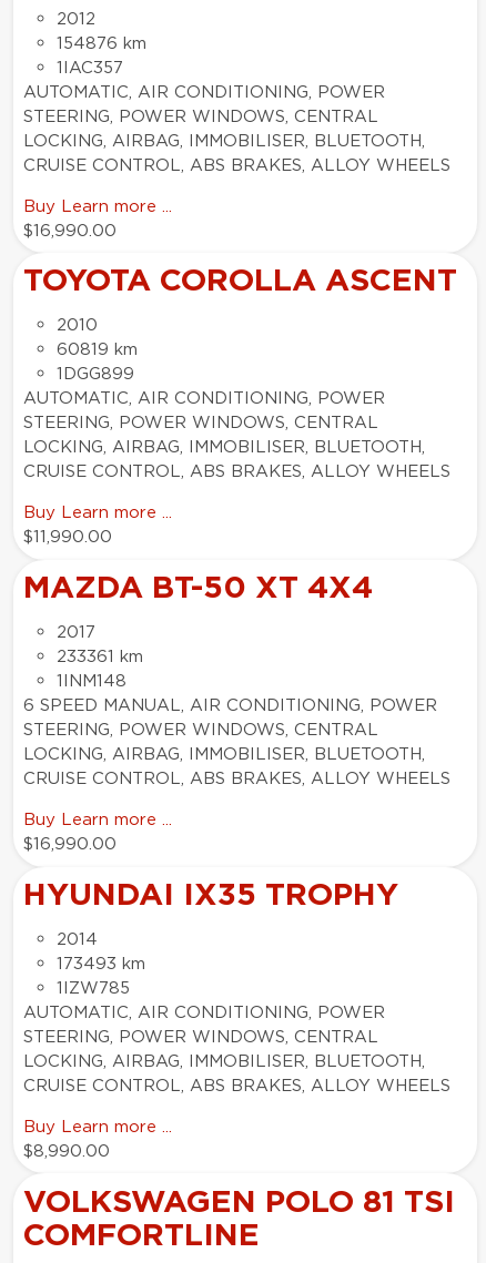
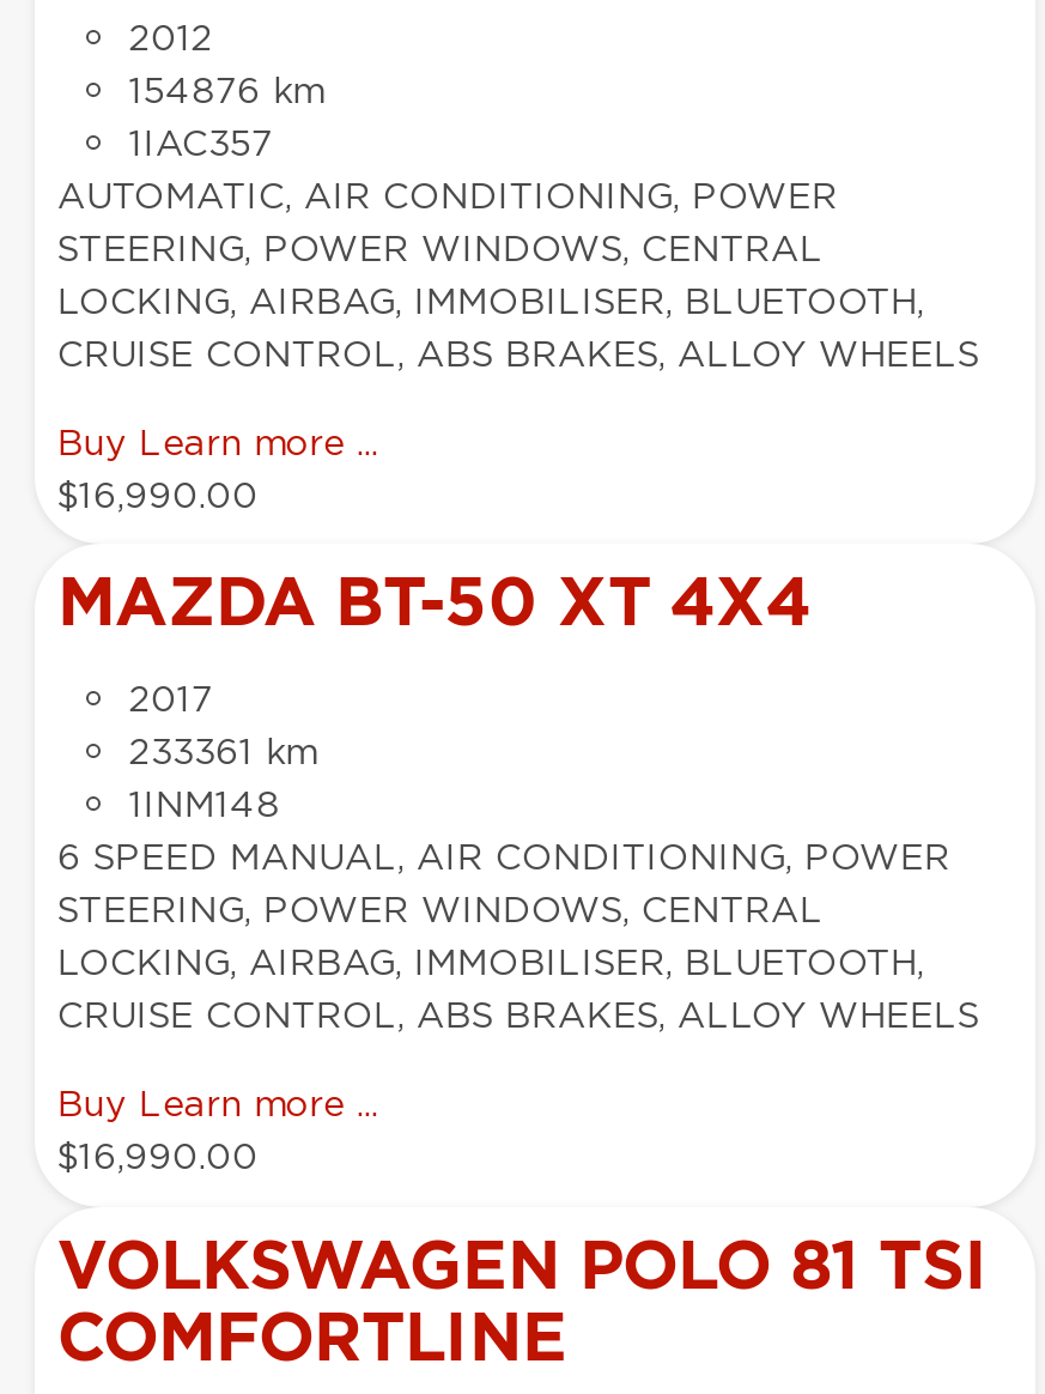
- TOYOTA COROLLA ASCENT
- 2010
- 60819 km
- 1DGG899
- AUTOMATIC, AIR CONDITIONING, POWER
- STEERING, POWER WINDOWS, CENTRAL
- LOCKING, AIRBAG, IMMOBILISER, BLUETOOTH,
- CRUISE CONTROL, ABS BRAKES, ALLOY WHEELS
- Buy Learn more ...
- $11,990.00

- HYUNDAI IX35 TROPHY
- 2014
- 173493 km
- 1IZW785
- AUTOMATIC, AIR CONDITIONING, POWER
- STEERING, POWER WINDOWS, CENTRAL
- LOCKING, AIRBAG, IMMOBILISER, BLUETOOTH,
- CRUISE CONTROL, ABS BRAKES, ALLOY WHEELS
- Buy Learn more ...
- $8,990.00
